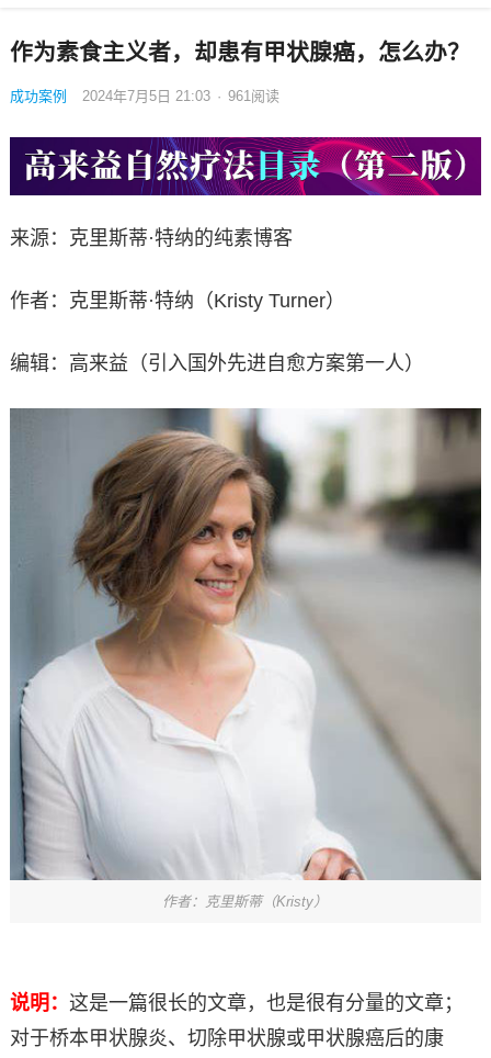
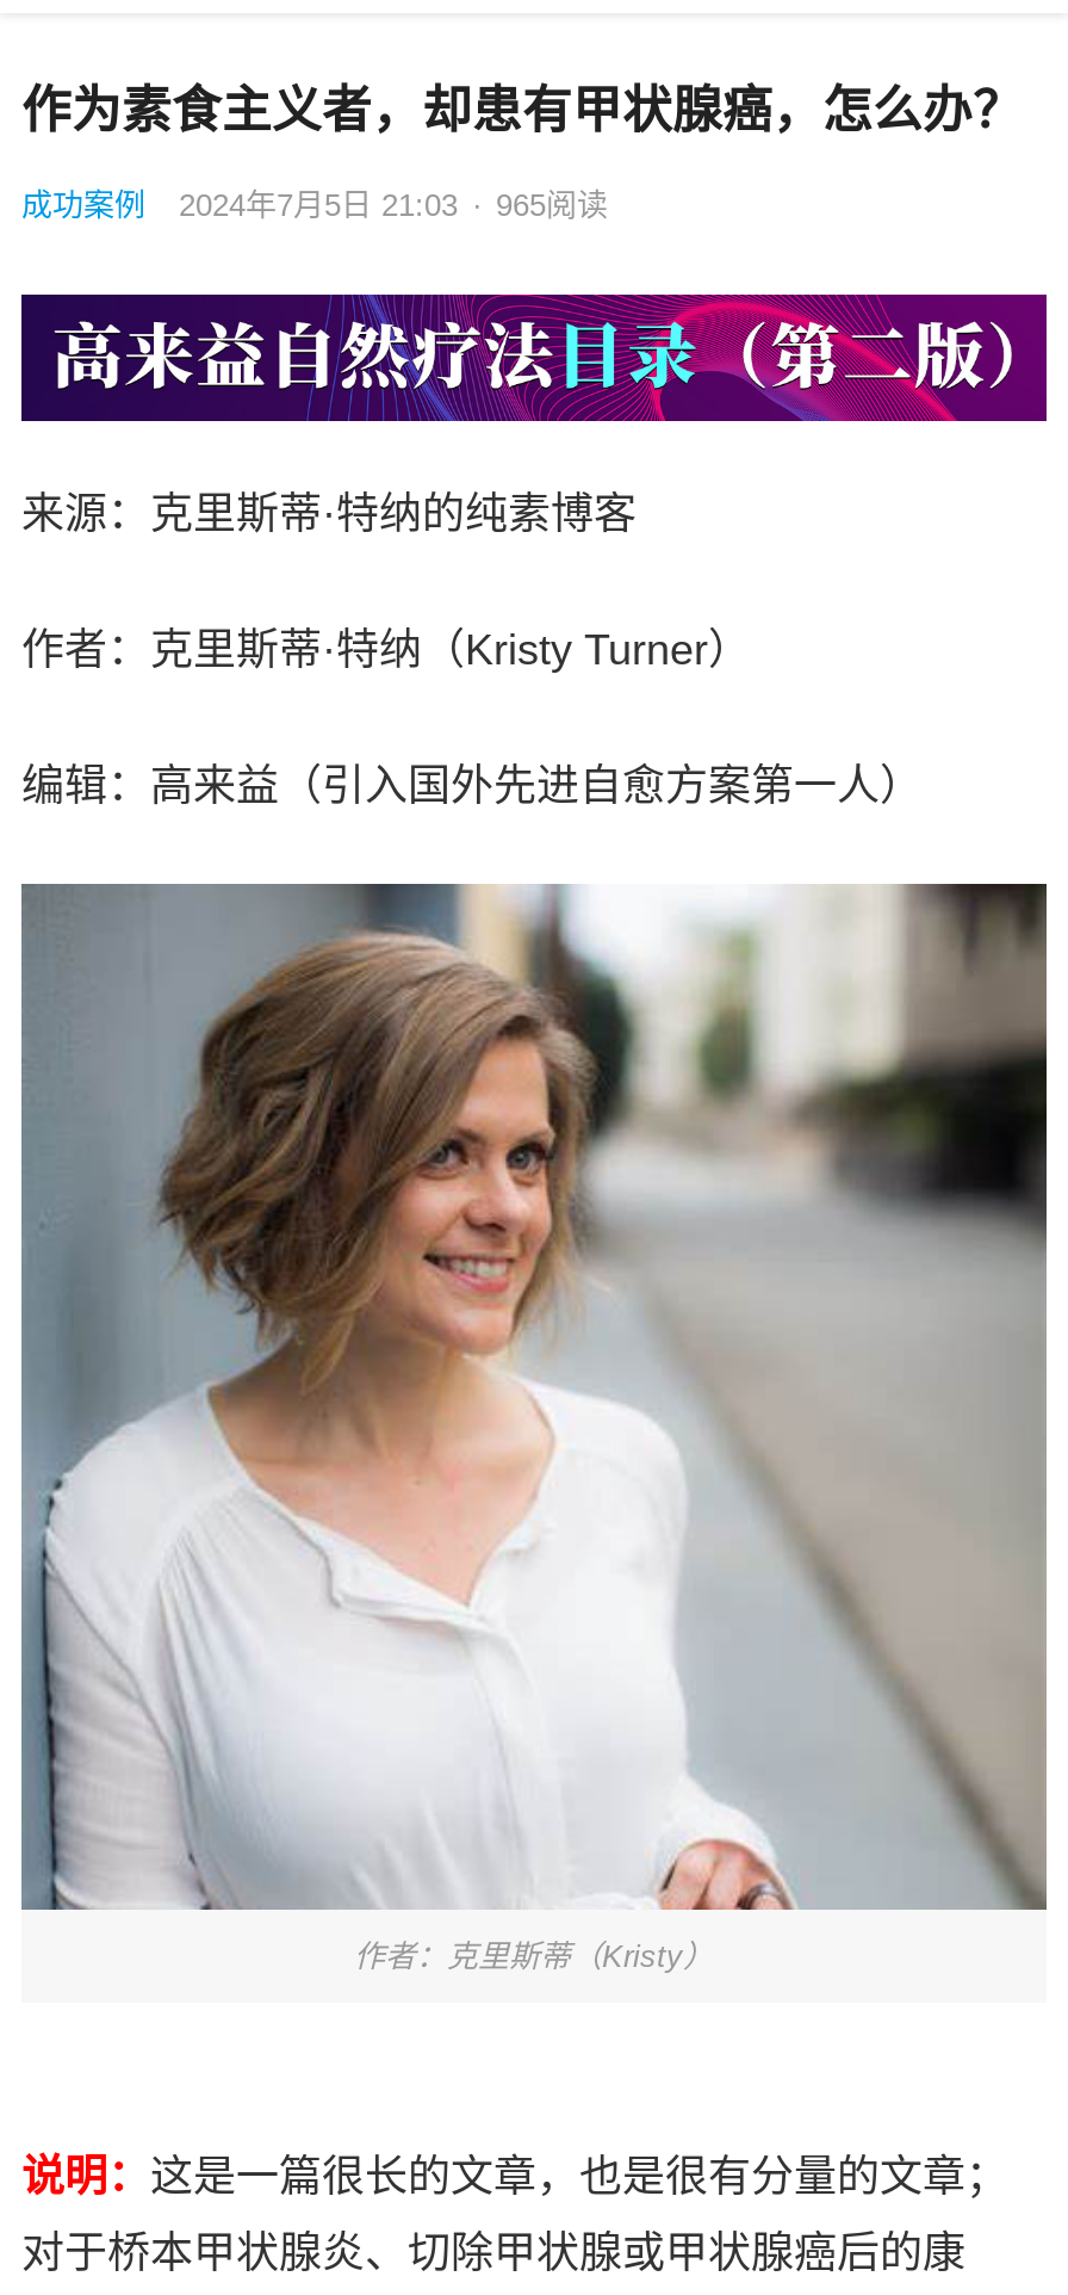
- 成功案例 2024年7月5日 21:03 · 961阅读
+ 成功案例 2024年7月5日 21:03 · 965阅读
